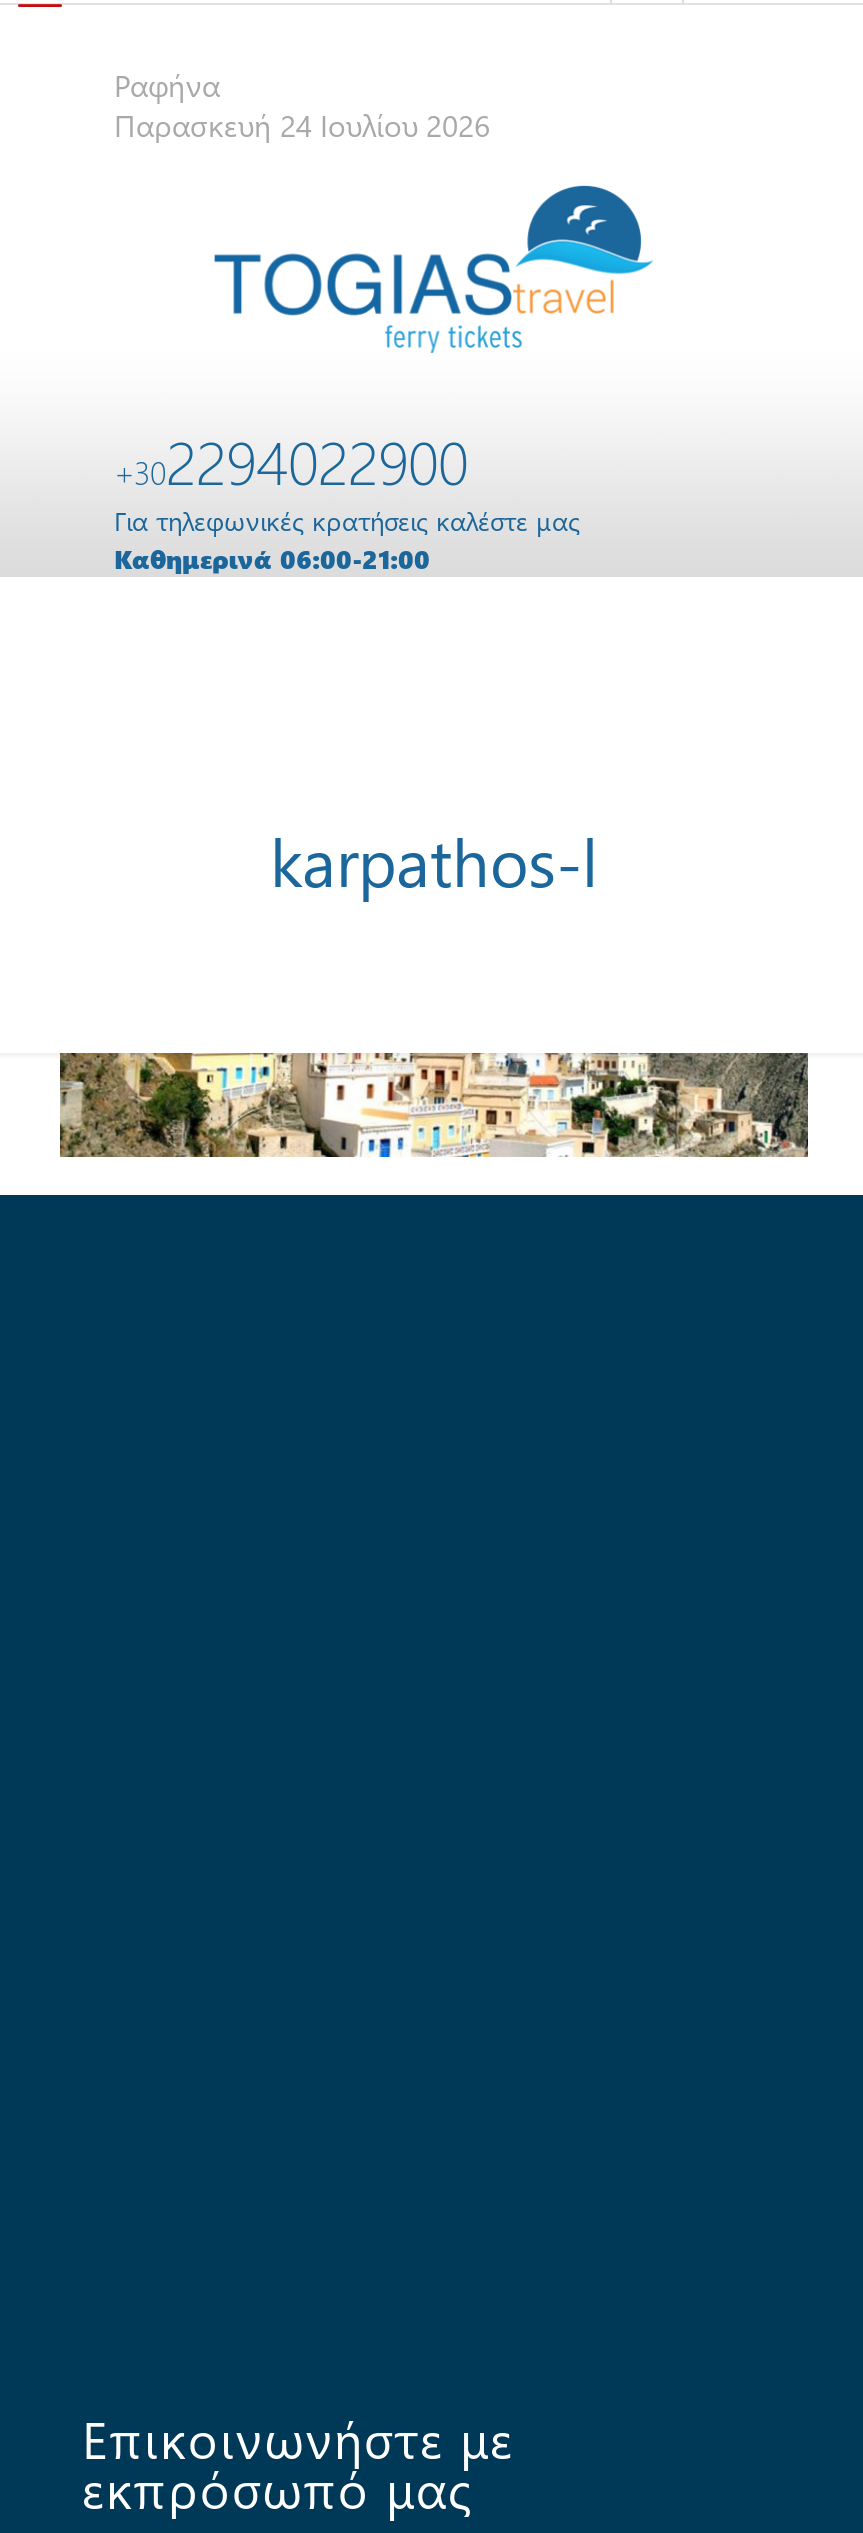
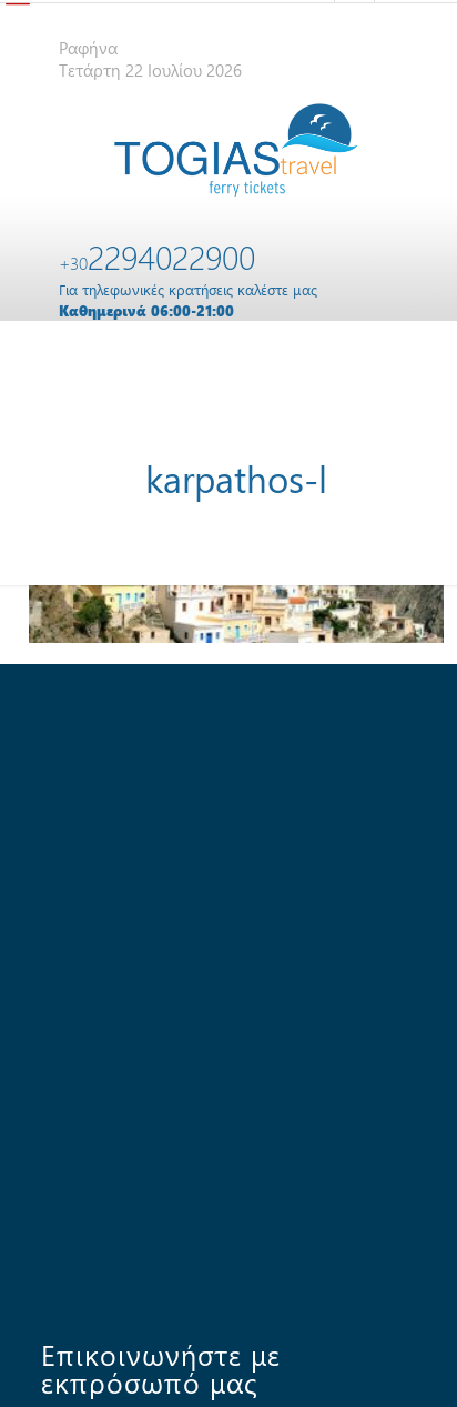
- Παρασκευή 24 Ιουλίου 2026
+ Τετάρτη 22 Ιουλίου 2026
